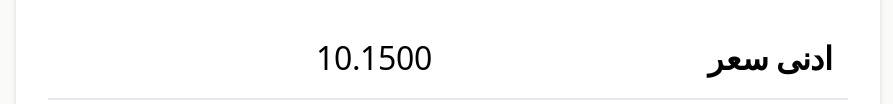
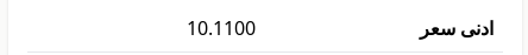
- 10.1500
+ 10.1100
